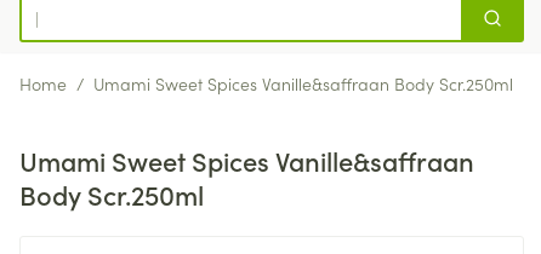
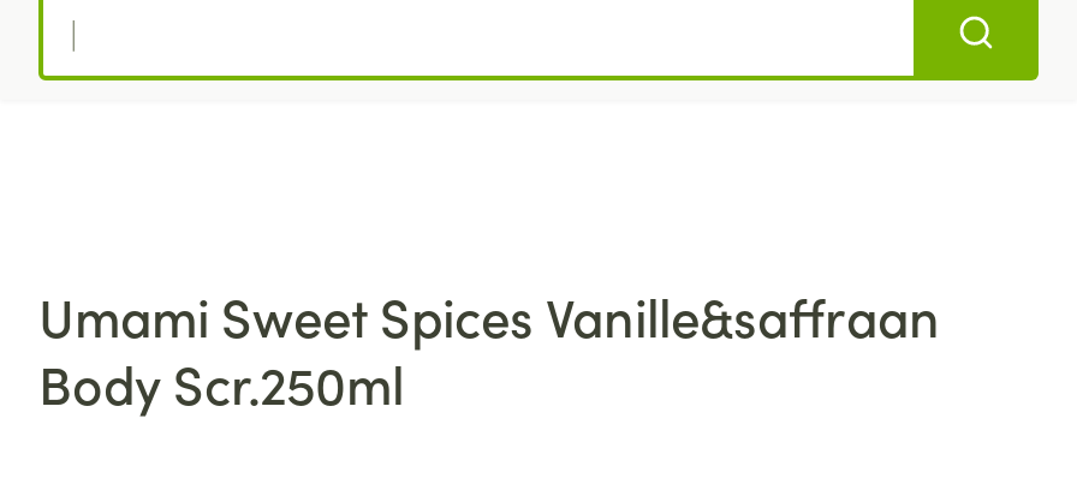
- Home / Umami Sweet Spices Vanille&saffraan Body Scr.250ml
